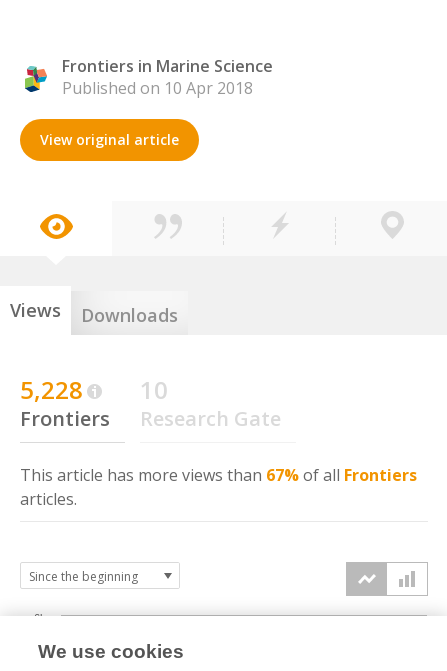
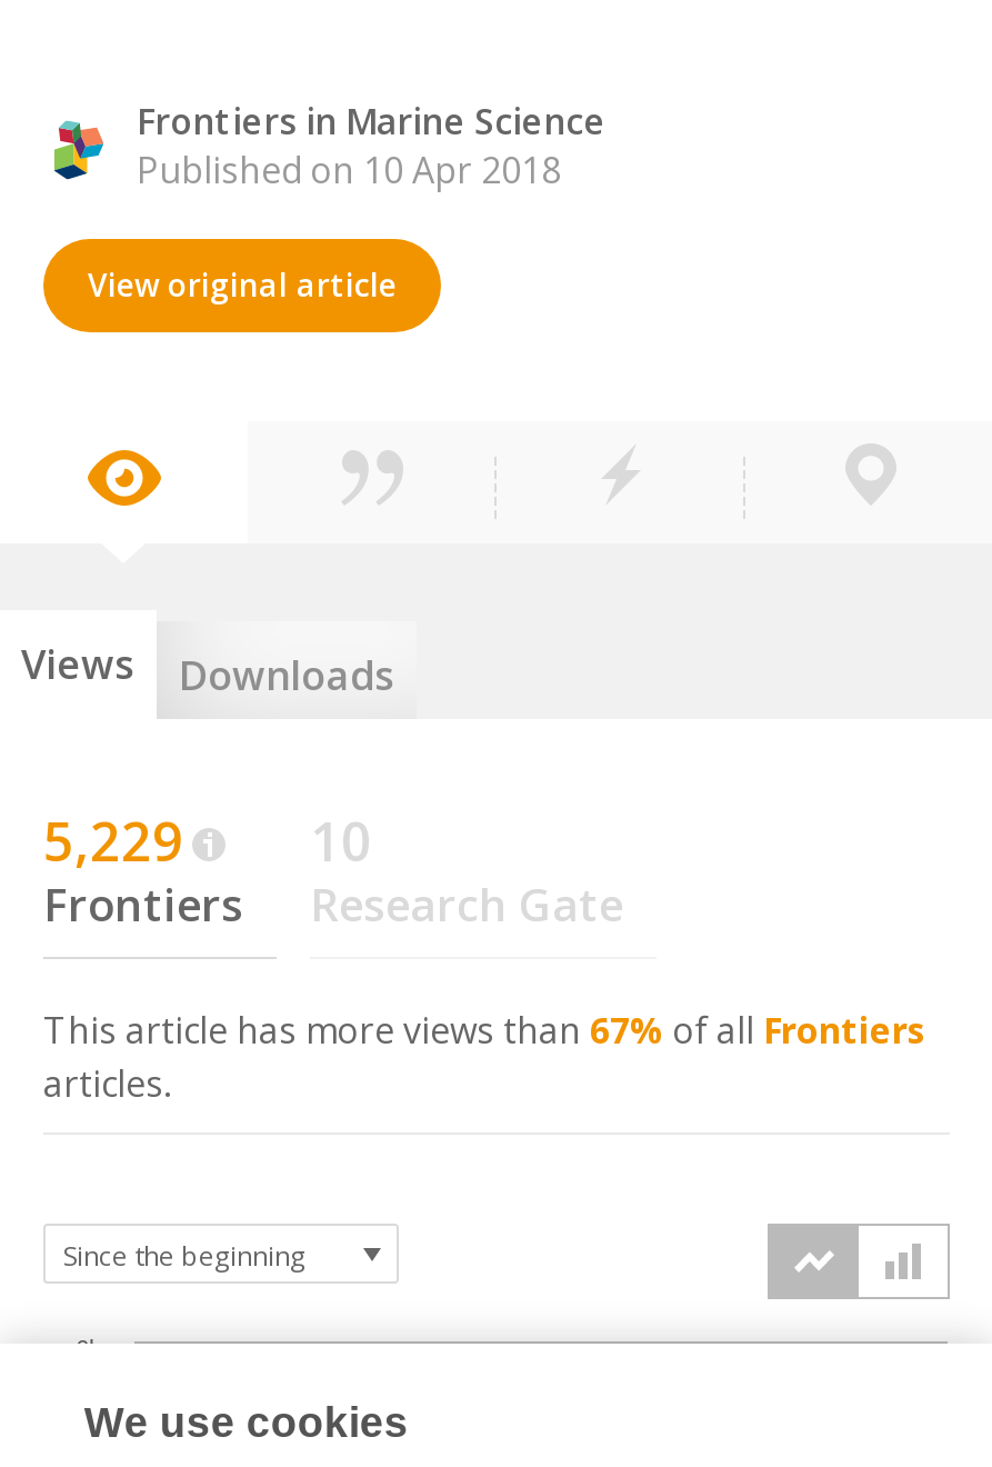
- 5,228
+ 5,229
